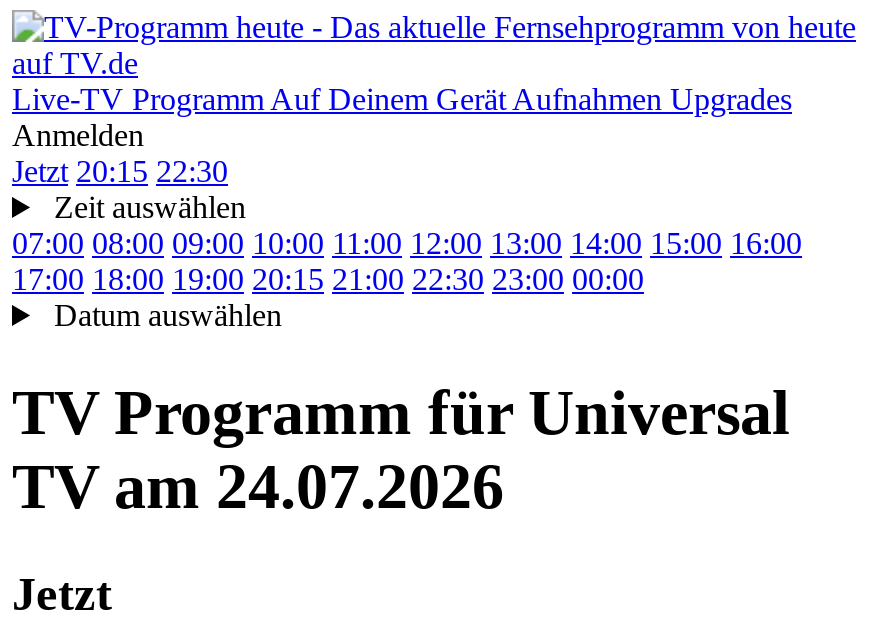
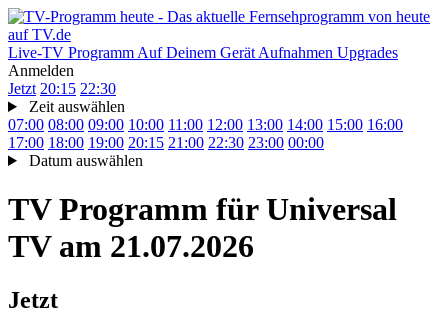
- TV am 24.07.2026
+ TV am 21.07.2026
